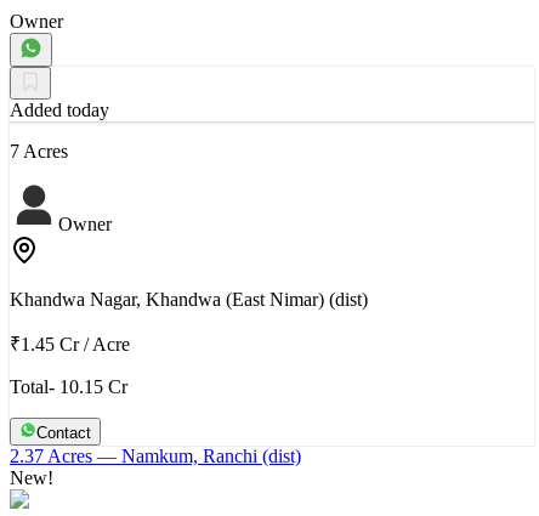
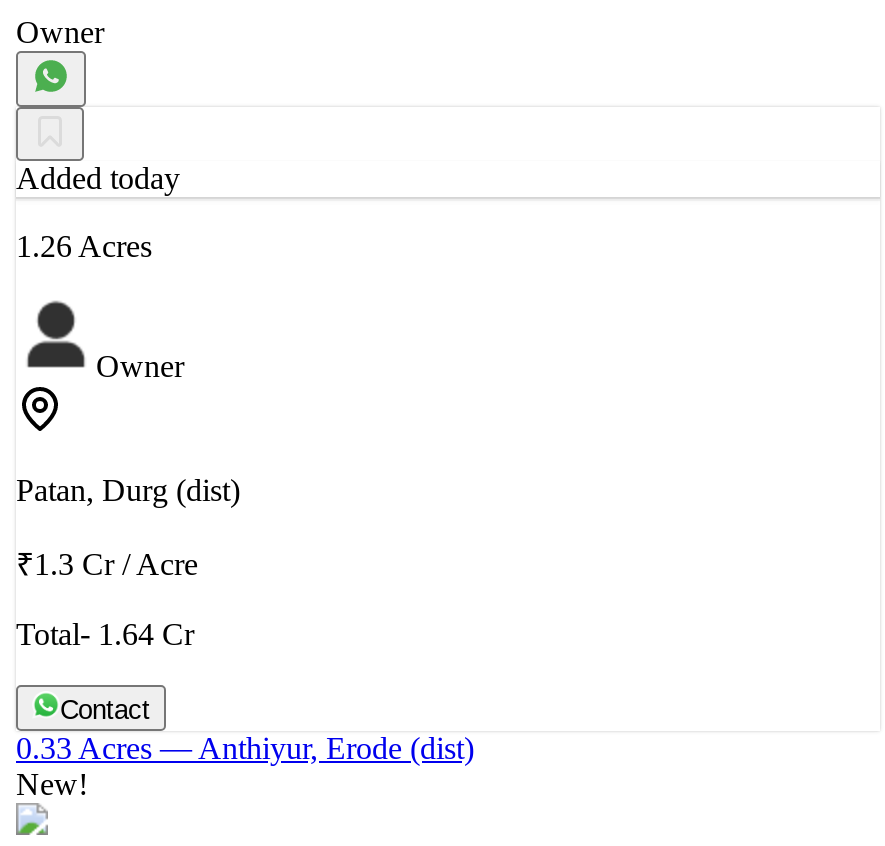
- 7 Acres
+ 1.26 Acres

- Khandwa Nagar, Khandwa (East Nimar) (dist)
+ Patan, Durg (dist)

- ₹1.45 Cr / Acre
+ ₹1.3 Cr / Acre

- Total- 10.15 Cr
+ Total- 1.64 Cr

- 2.37 Acres— Namkum, Ranchi (dist)
+ 0.33 Acres— Anthiyur, Erode (dist)
